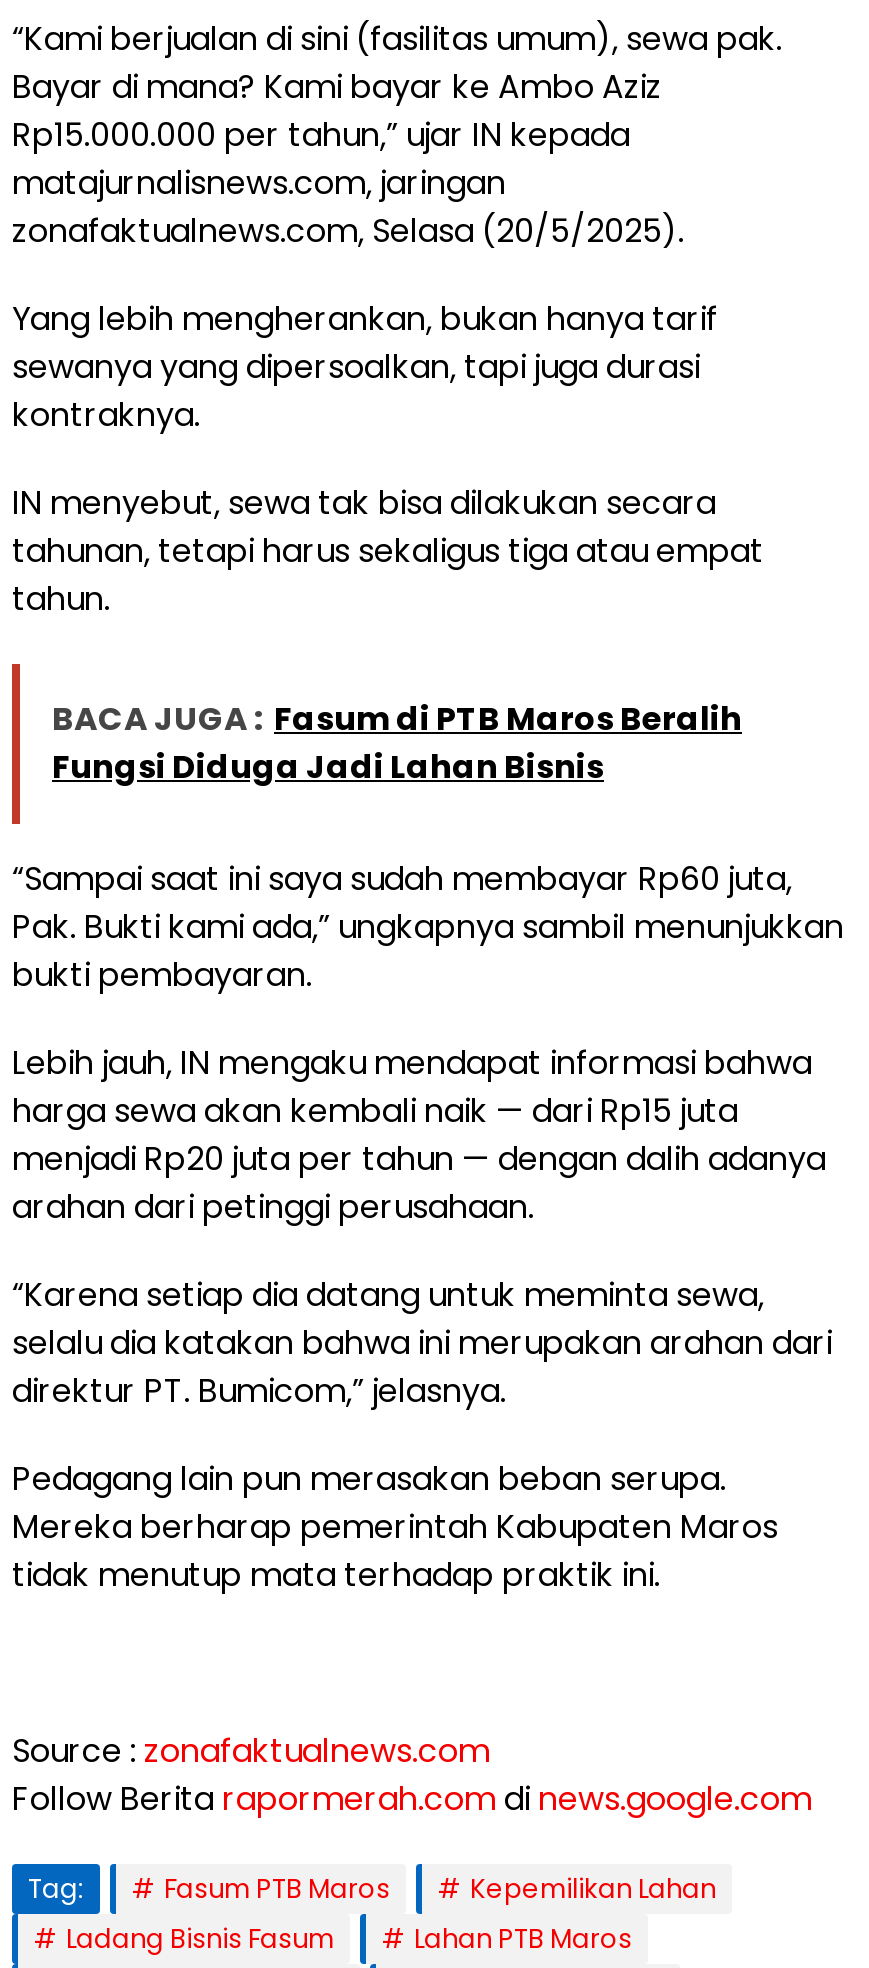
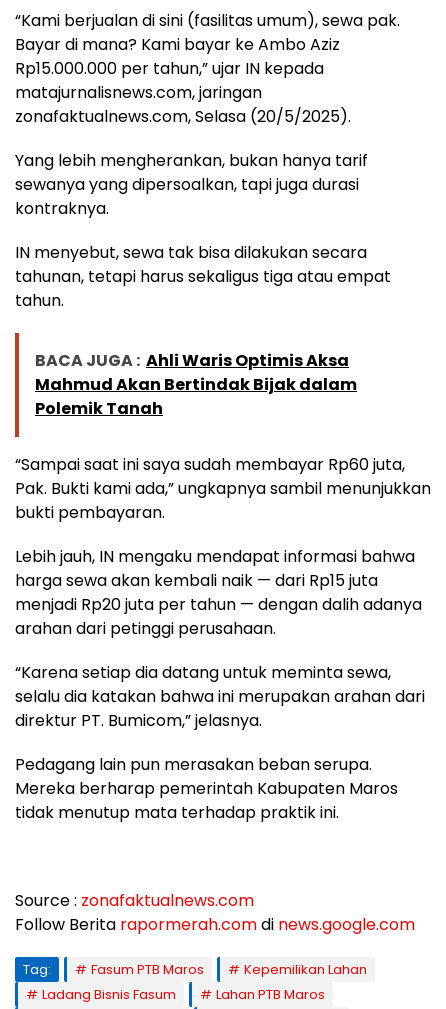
- BACA JUGA : Fasum di PTB Maros Beralih
- Fungsi Diduga Jadi Lahan Bisnis
+ BACA JUGA : Ahli Waris Optimis Aksa
+ Mahmud Akan Bertindak Bijak dalam
+ Polemik Tanah
